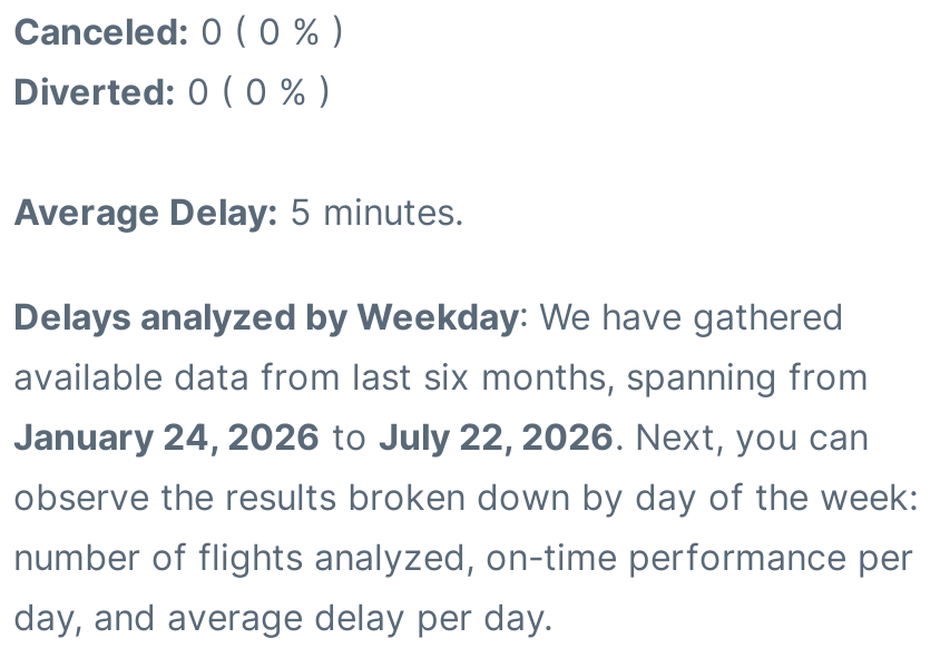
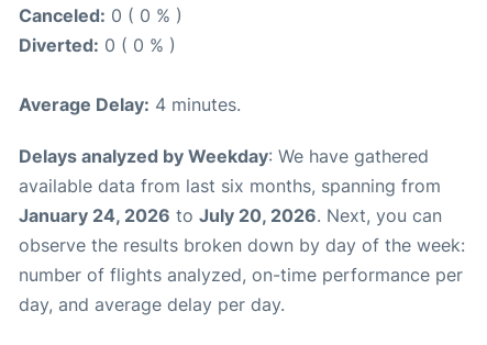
- Average Delay: 5 minutes.
+ Average Delay: 4 minutes.

- January 24, 2026 to July 22, 2026. Next, you can
+ January 24, 2026 to July 20, 2026. Next, you can
